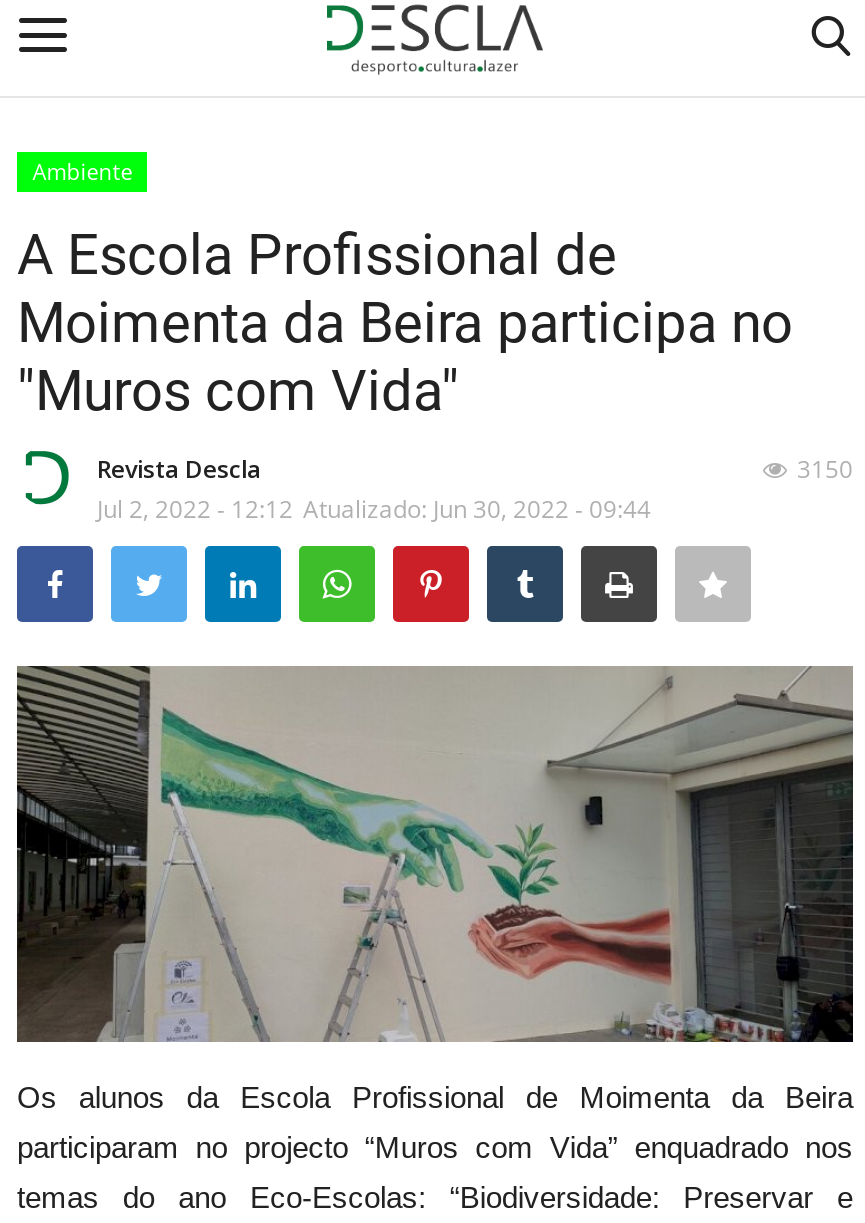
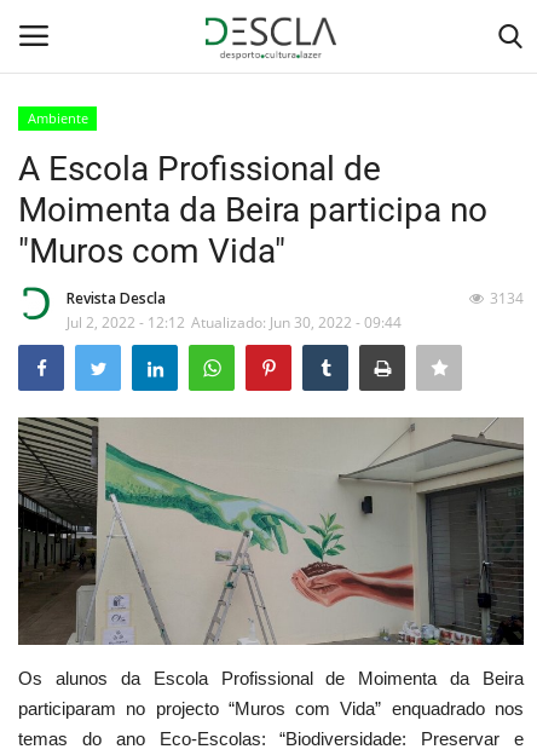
- 3150
+ 3134
